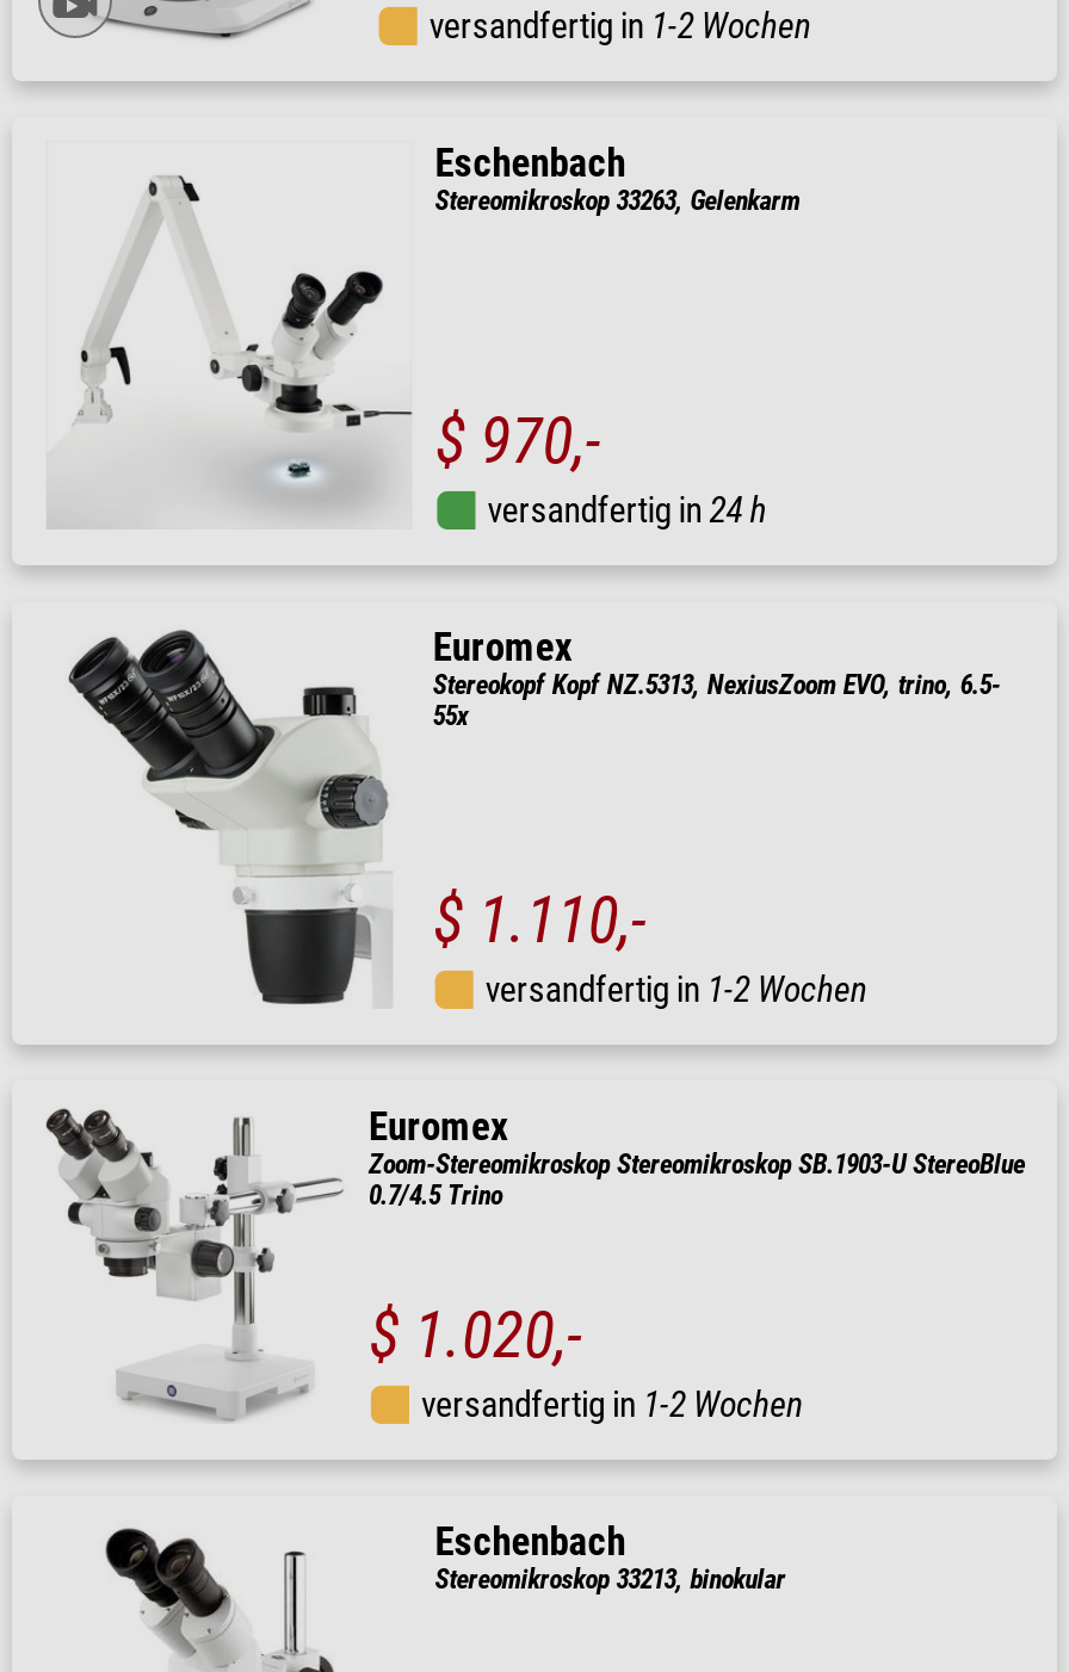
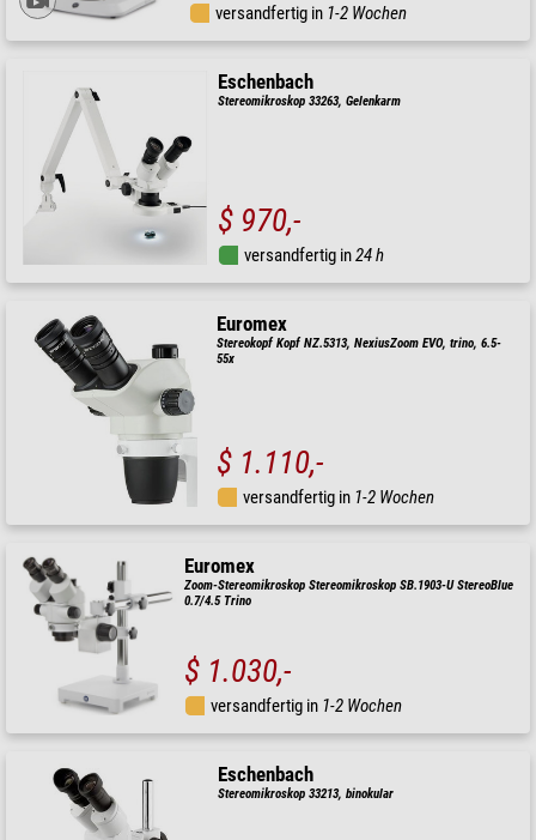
- $ 1.020,-
+ $ 1.030,-
